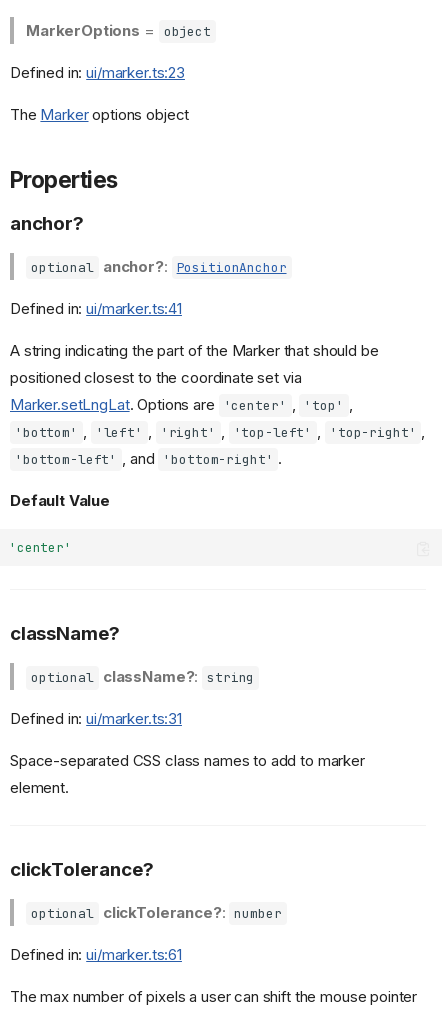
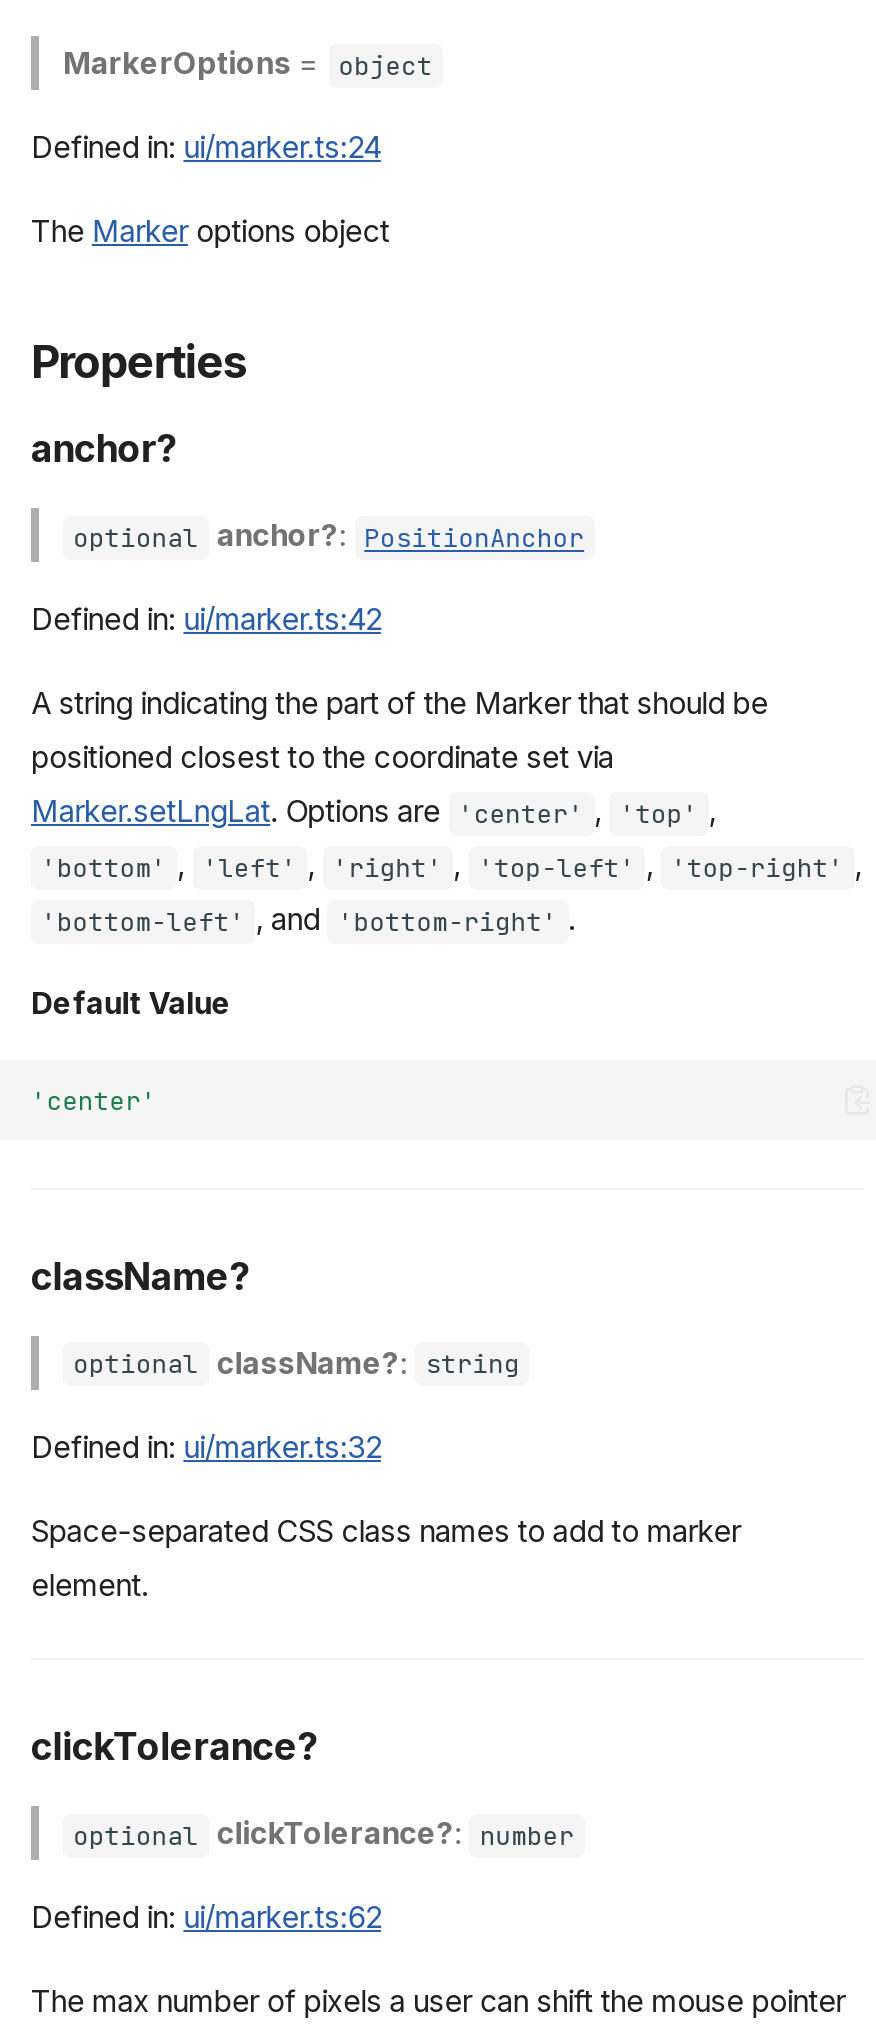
- Defined in: ui/marker.ts:23
+ Defined in: ui/marker.ts:24

- Defined in: ui/marker.ts:41
+ Defined in: ui/marker.ts:42

- Defined in: ui/marker.ts:31
+ Defined in: ui/marker.ts:32

- Defined in: ui/marker.ts:61
+ Defined in: ui/marker.ts:62
